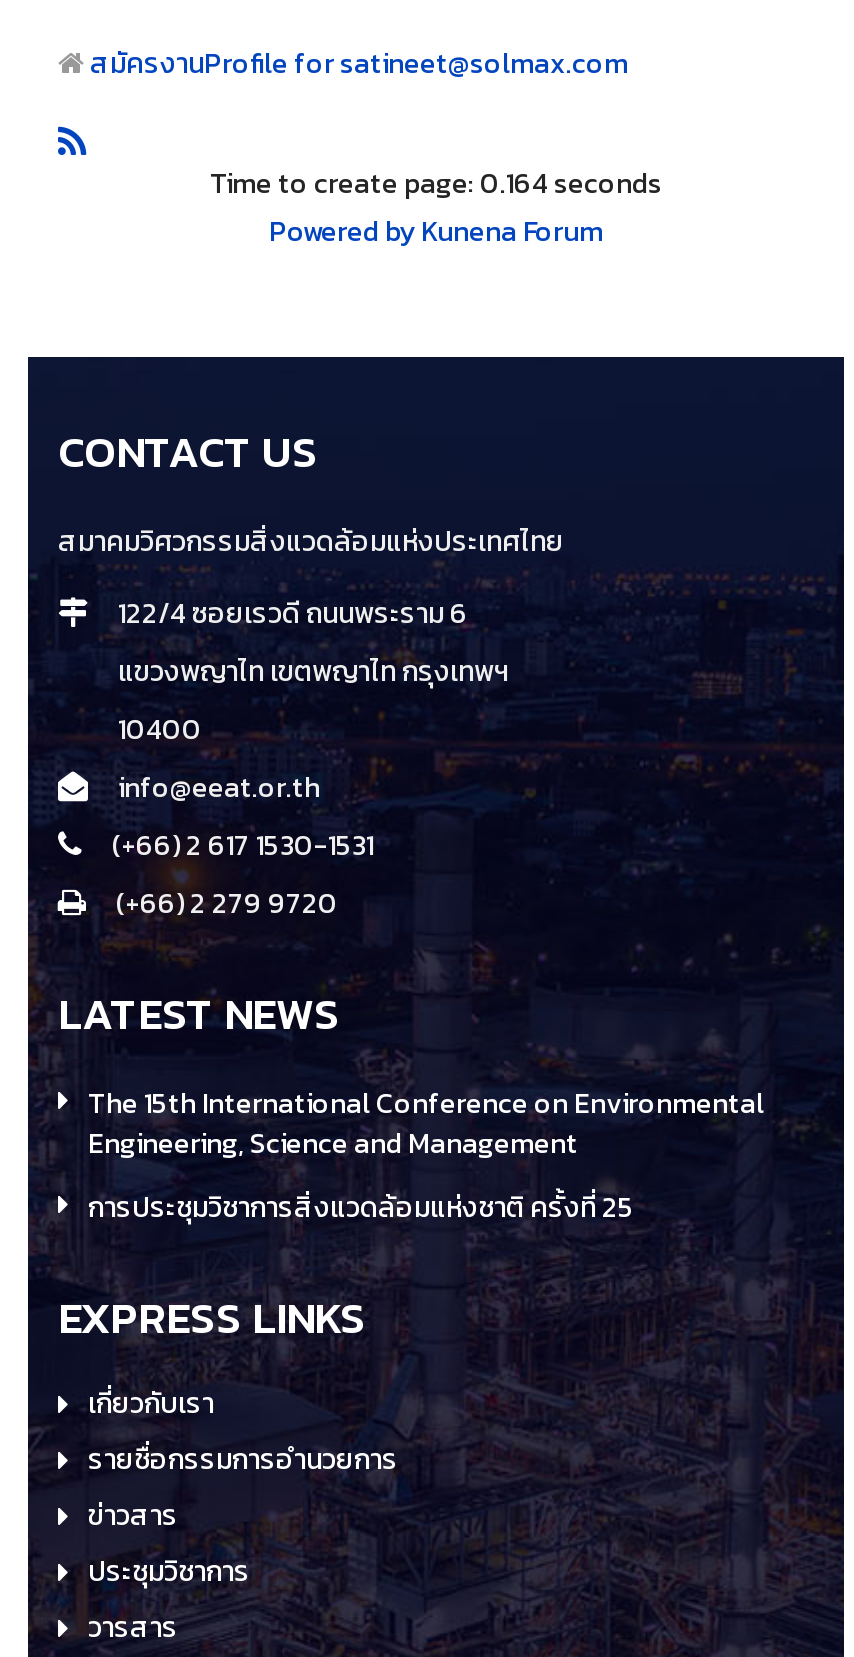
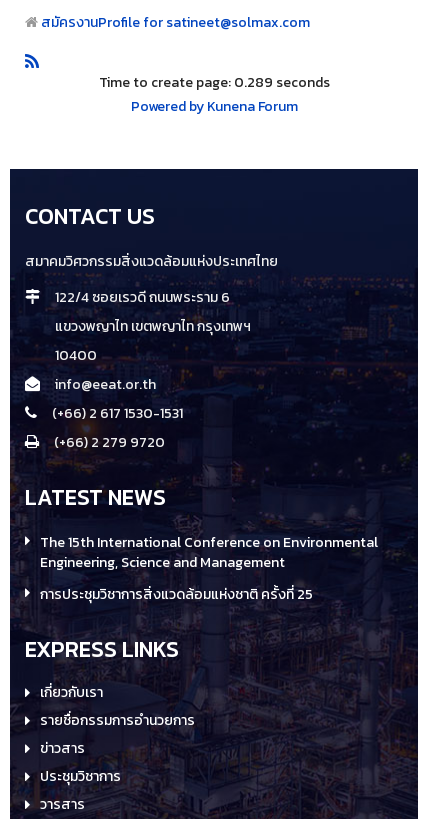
- Time to create page: 0.164 seconds
+ Time to create page: 0.289 seconds
